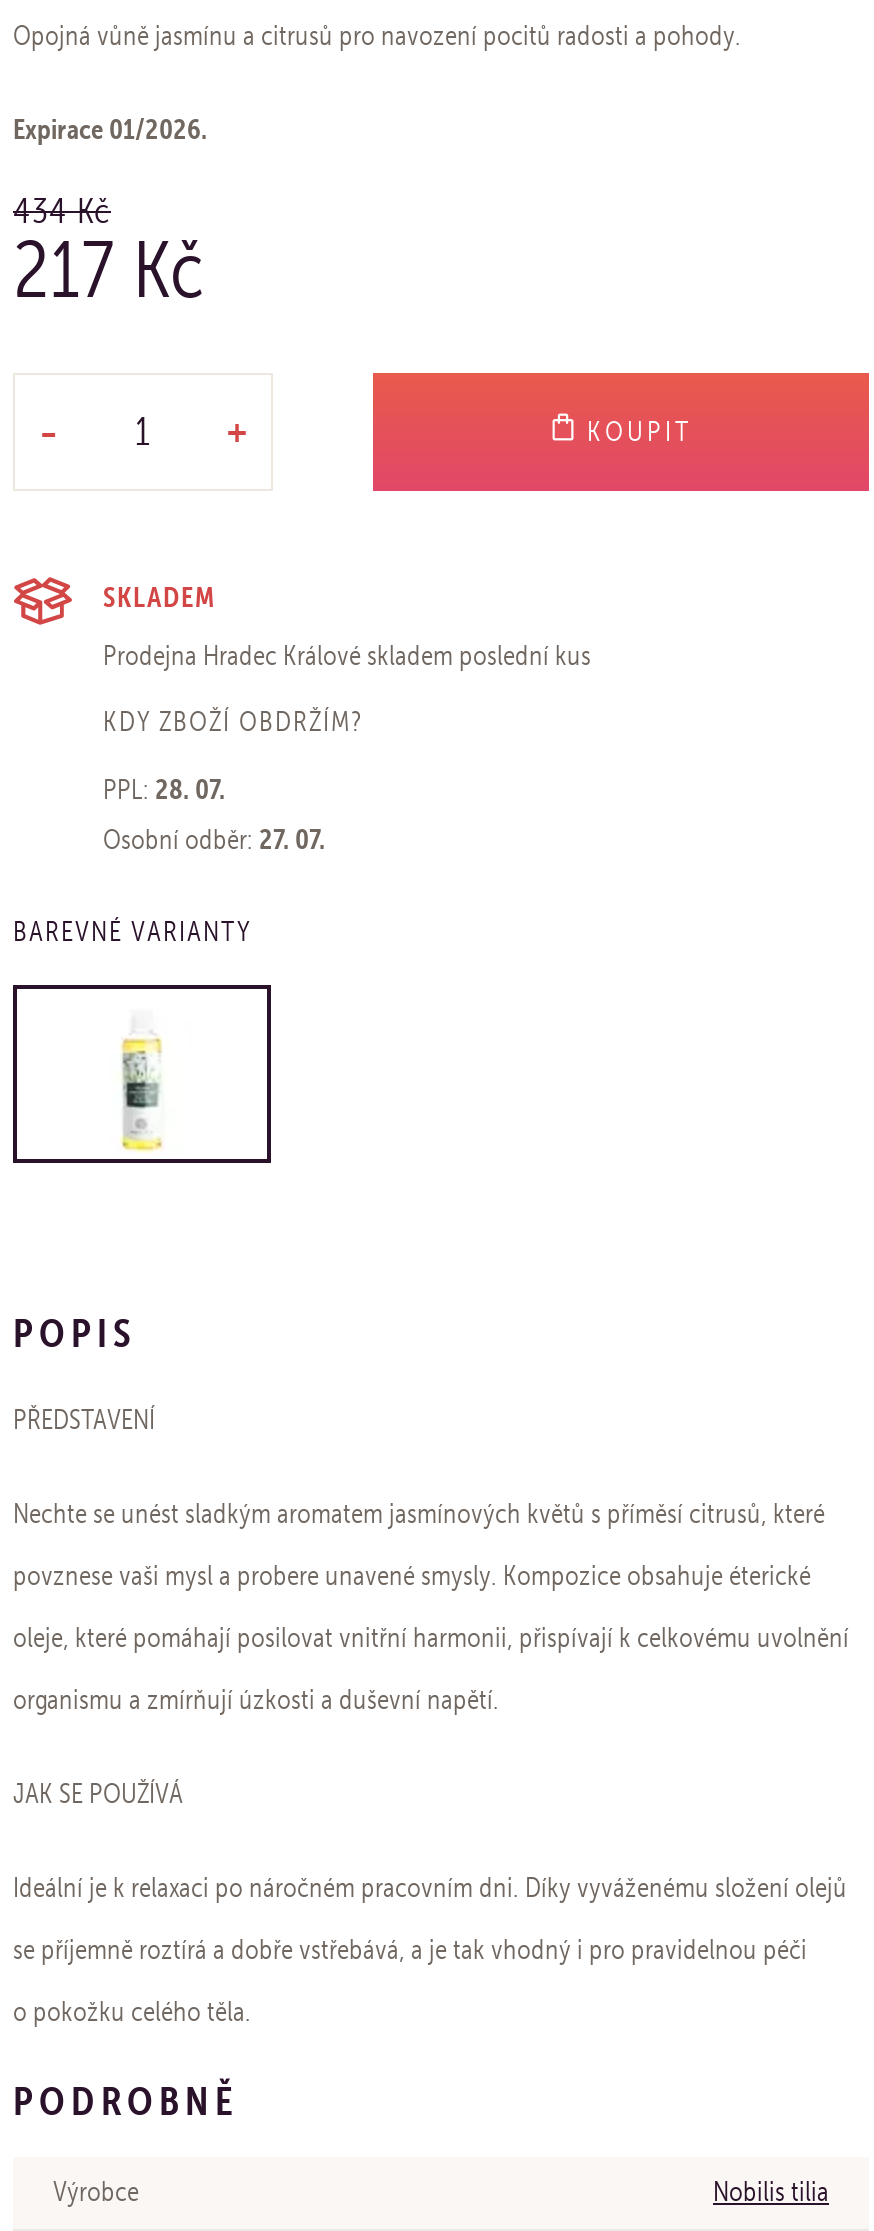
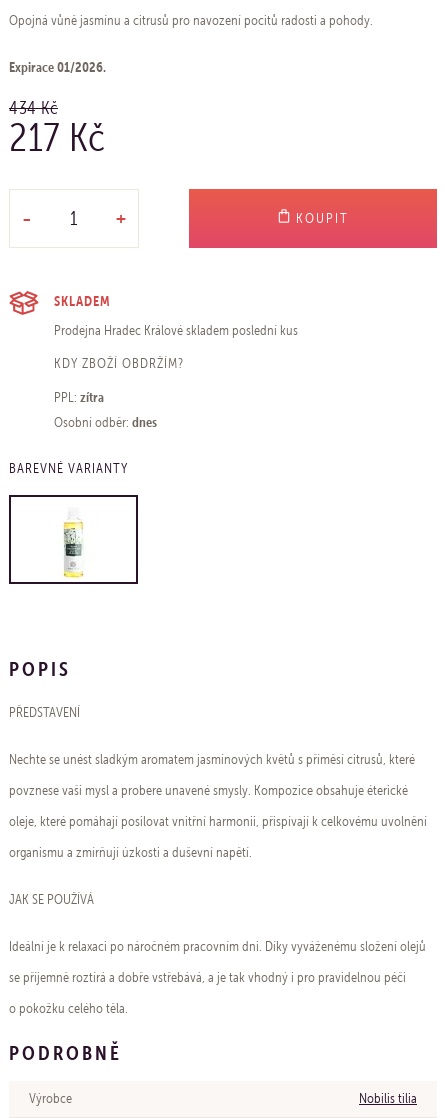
- PPL: 28. 07.
- Osobní odběr: 27. 07.
+ PPL: zítra
+ Osobní odběr: dnes
